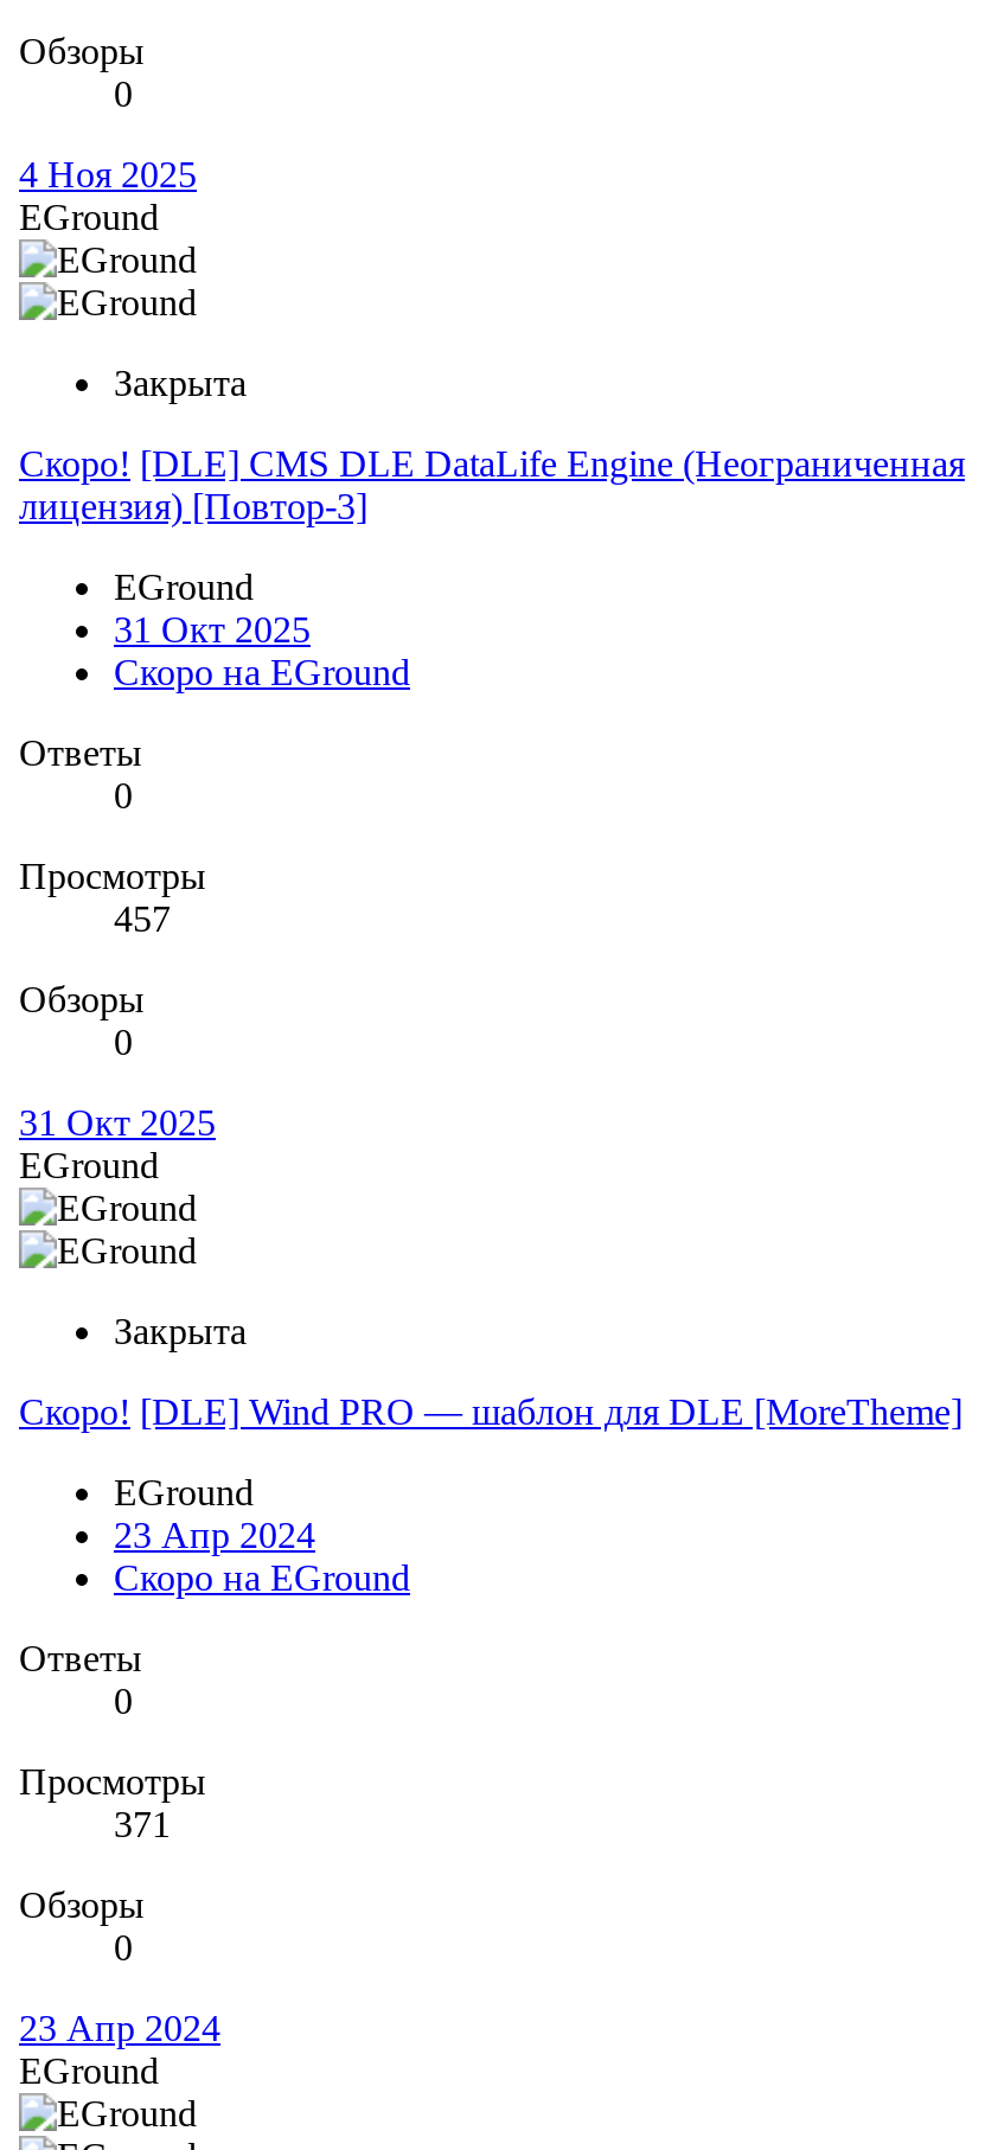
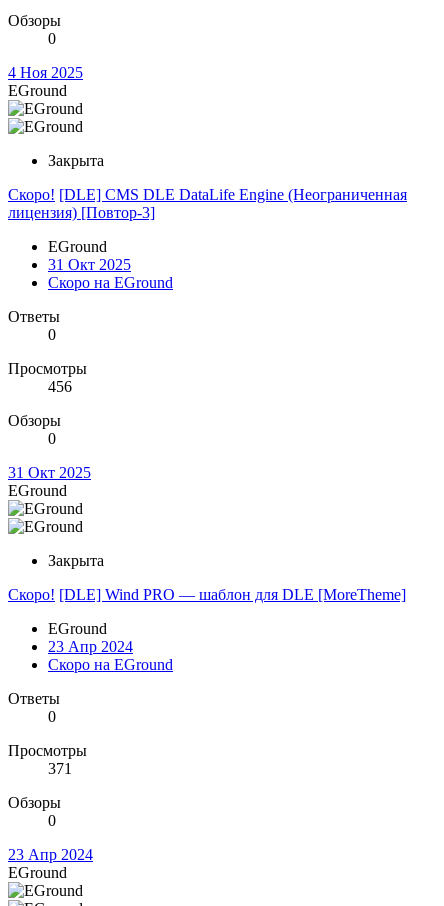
- 457
+ 456
